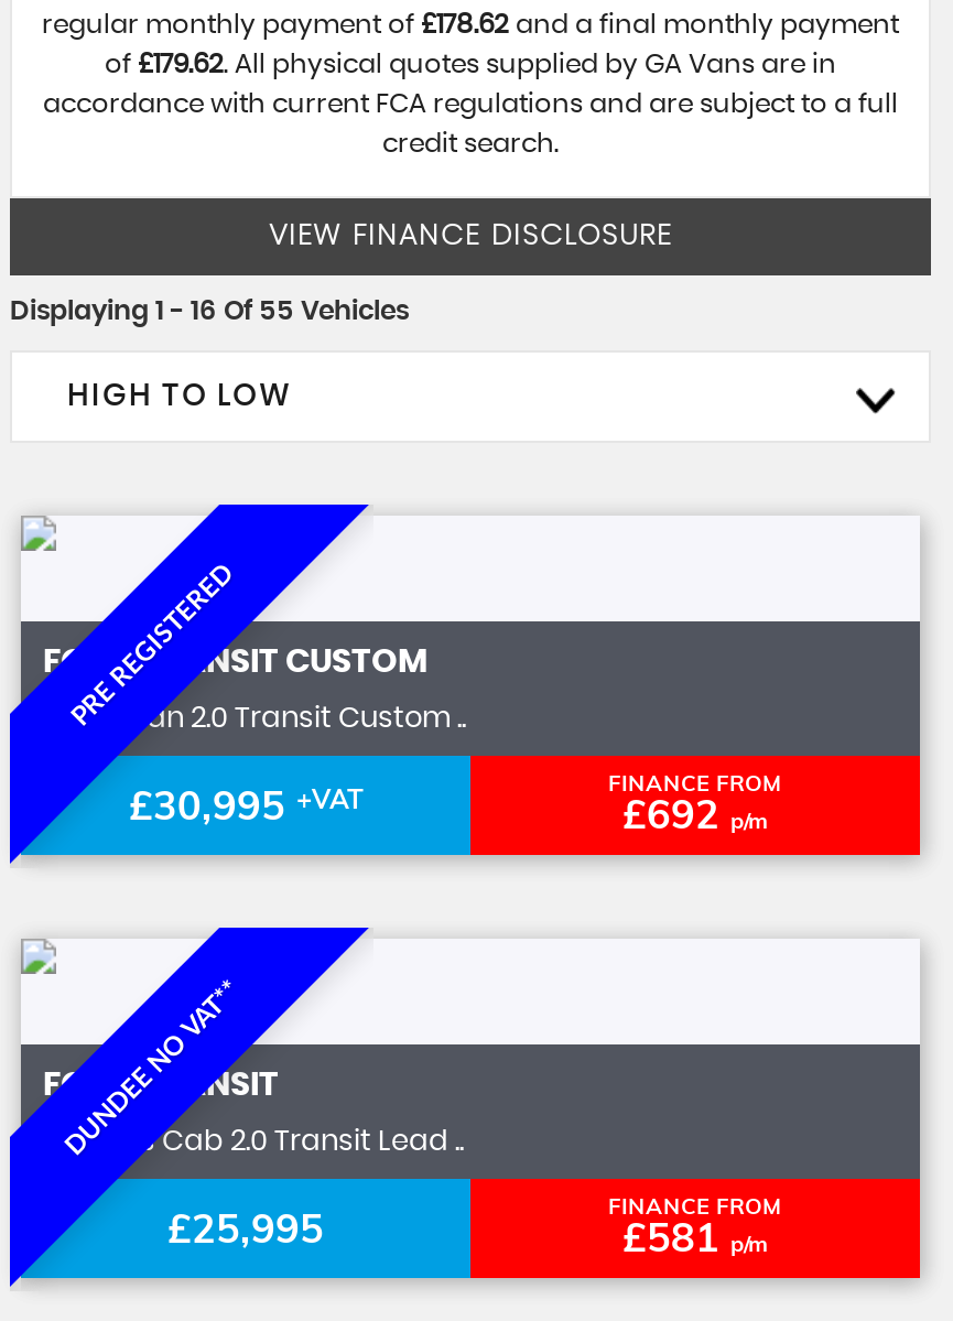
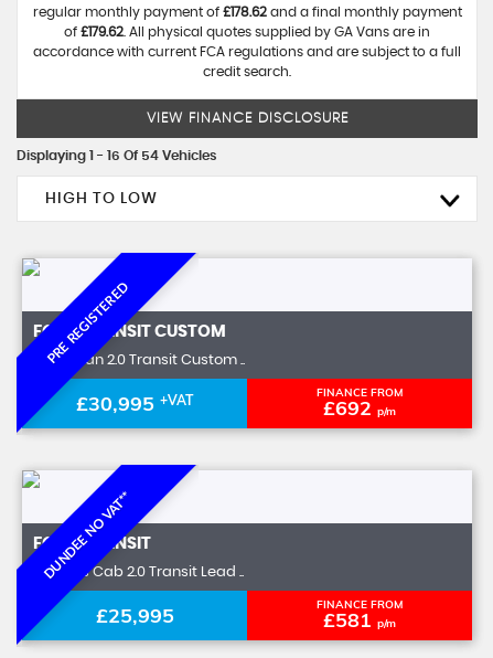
- Displaying 1 - 16 Of 55 Vehicles
+ Displaying 1 - 16 Of 54 Vehicles
